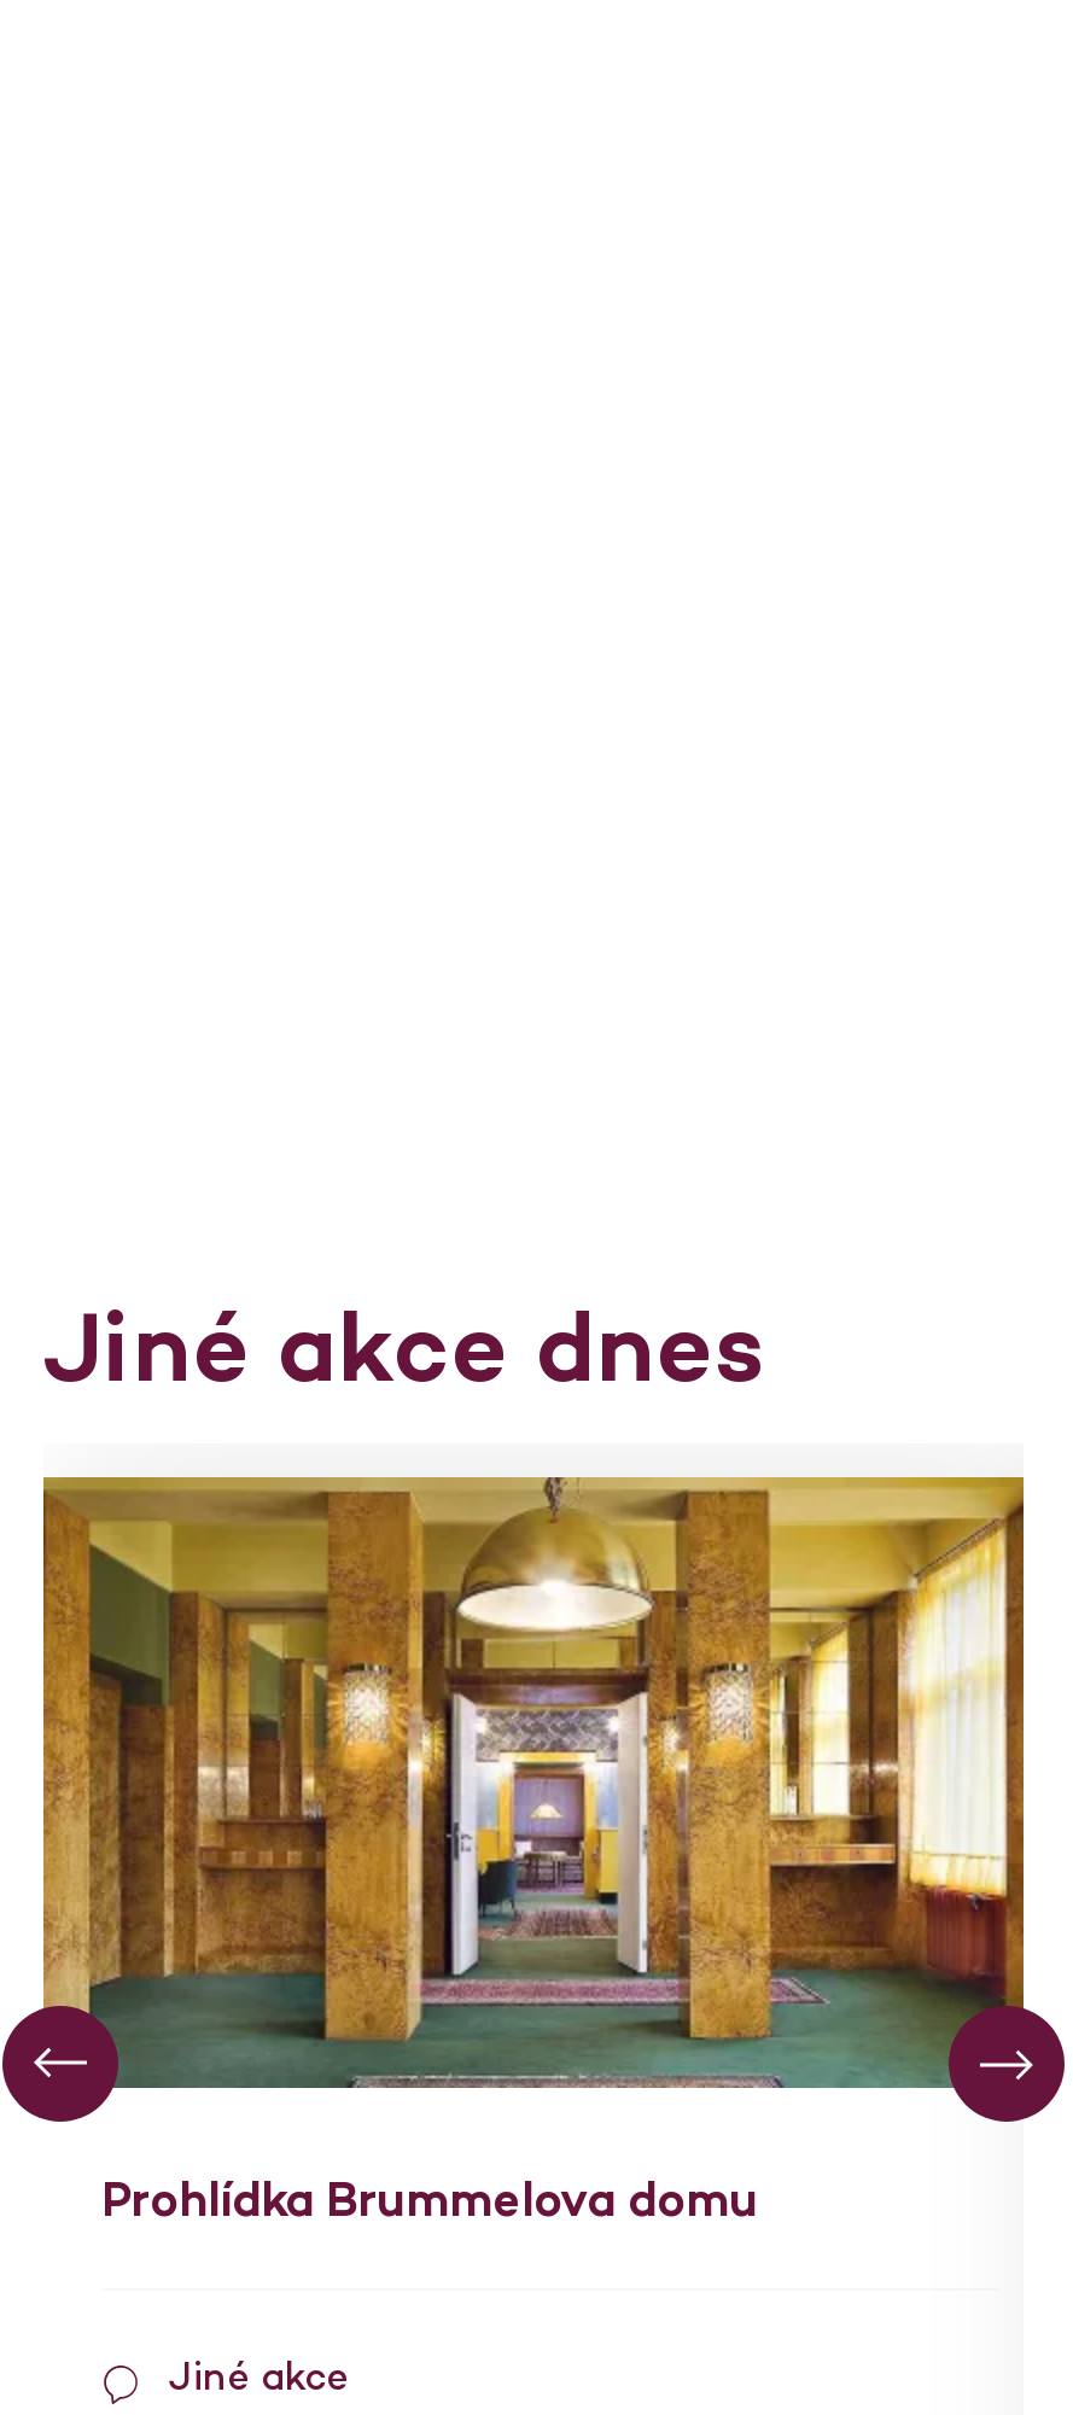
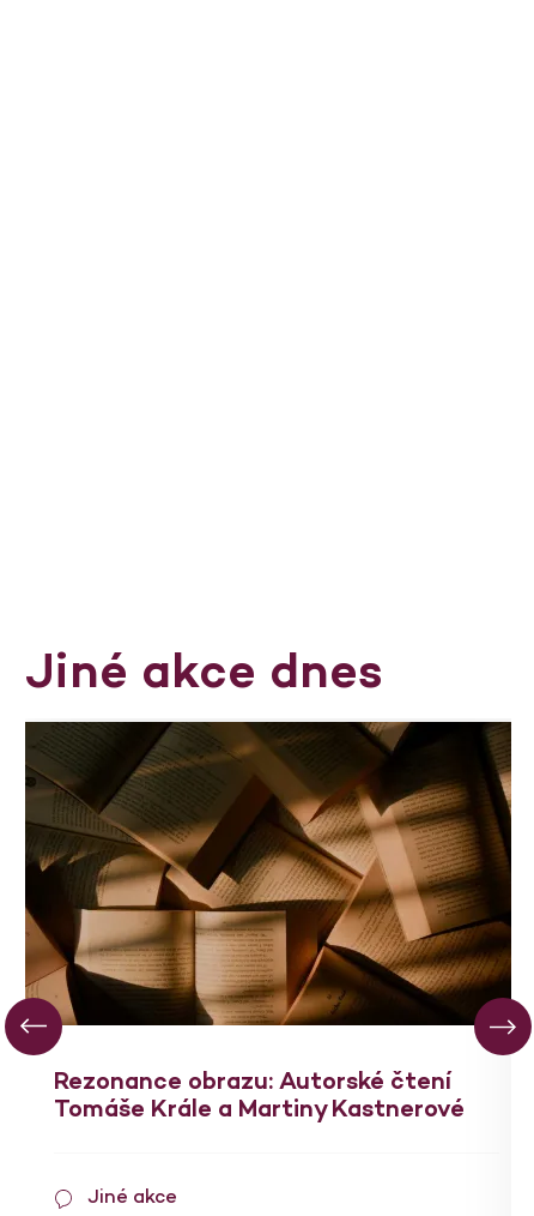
- [image]
- Prohlídka Brummelova domu
+ [image]
+ Rezonance obrazu: Autorské čtení
+ Tomáše Krále a Martiny Kastnerové
